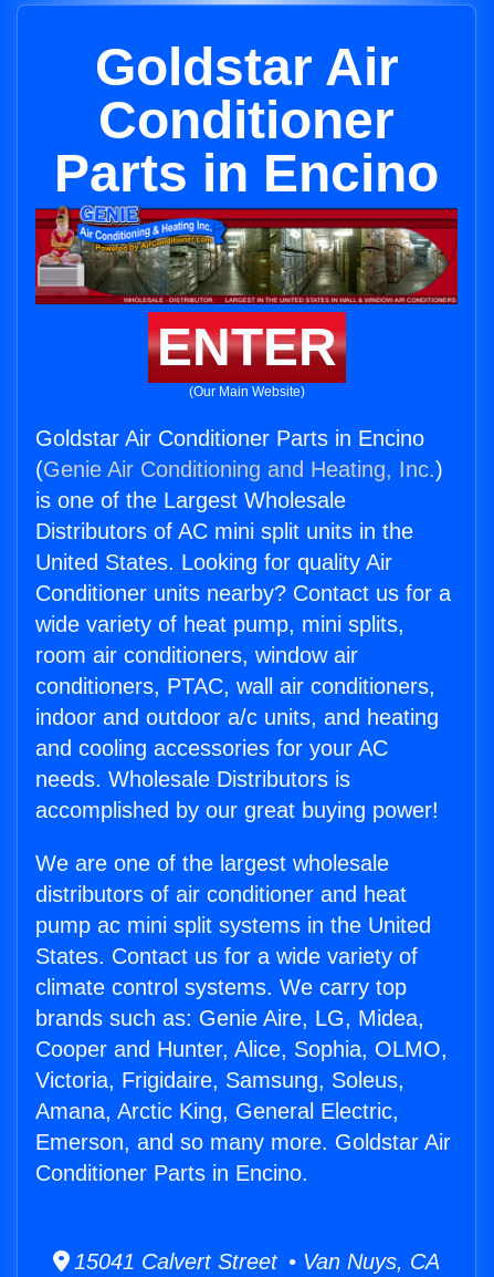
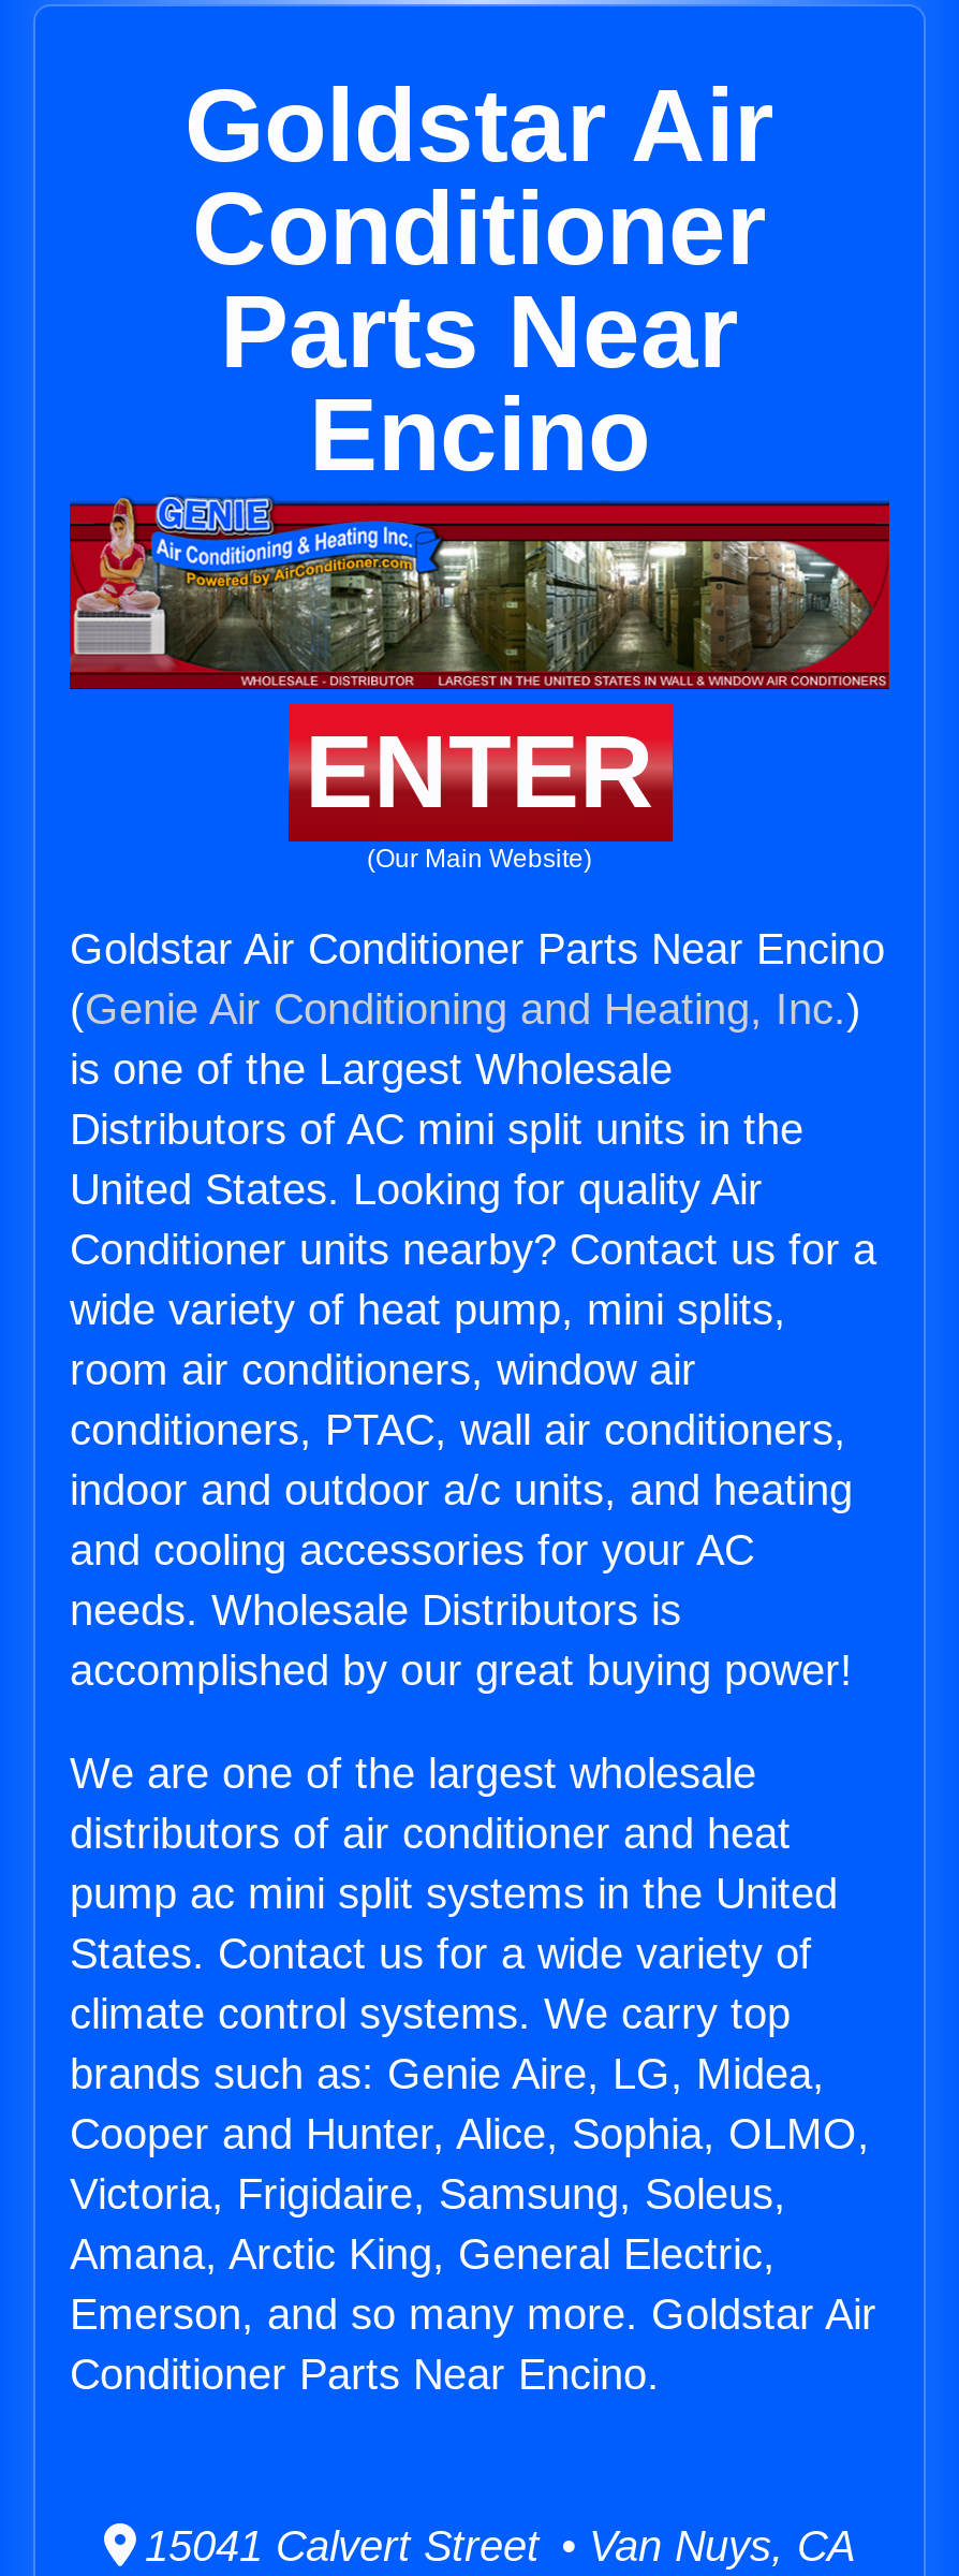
- Parts in Encino
+ Parts Near
+ Encino

- Goldstar Air Conditioner Parts in Encino
+ Goldstar Air Conditioner Parts Near Encino

- Conditioner Parts in Encino.
+ Conditioner Parts Near Encino.
